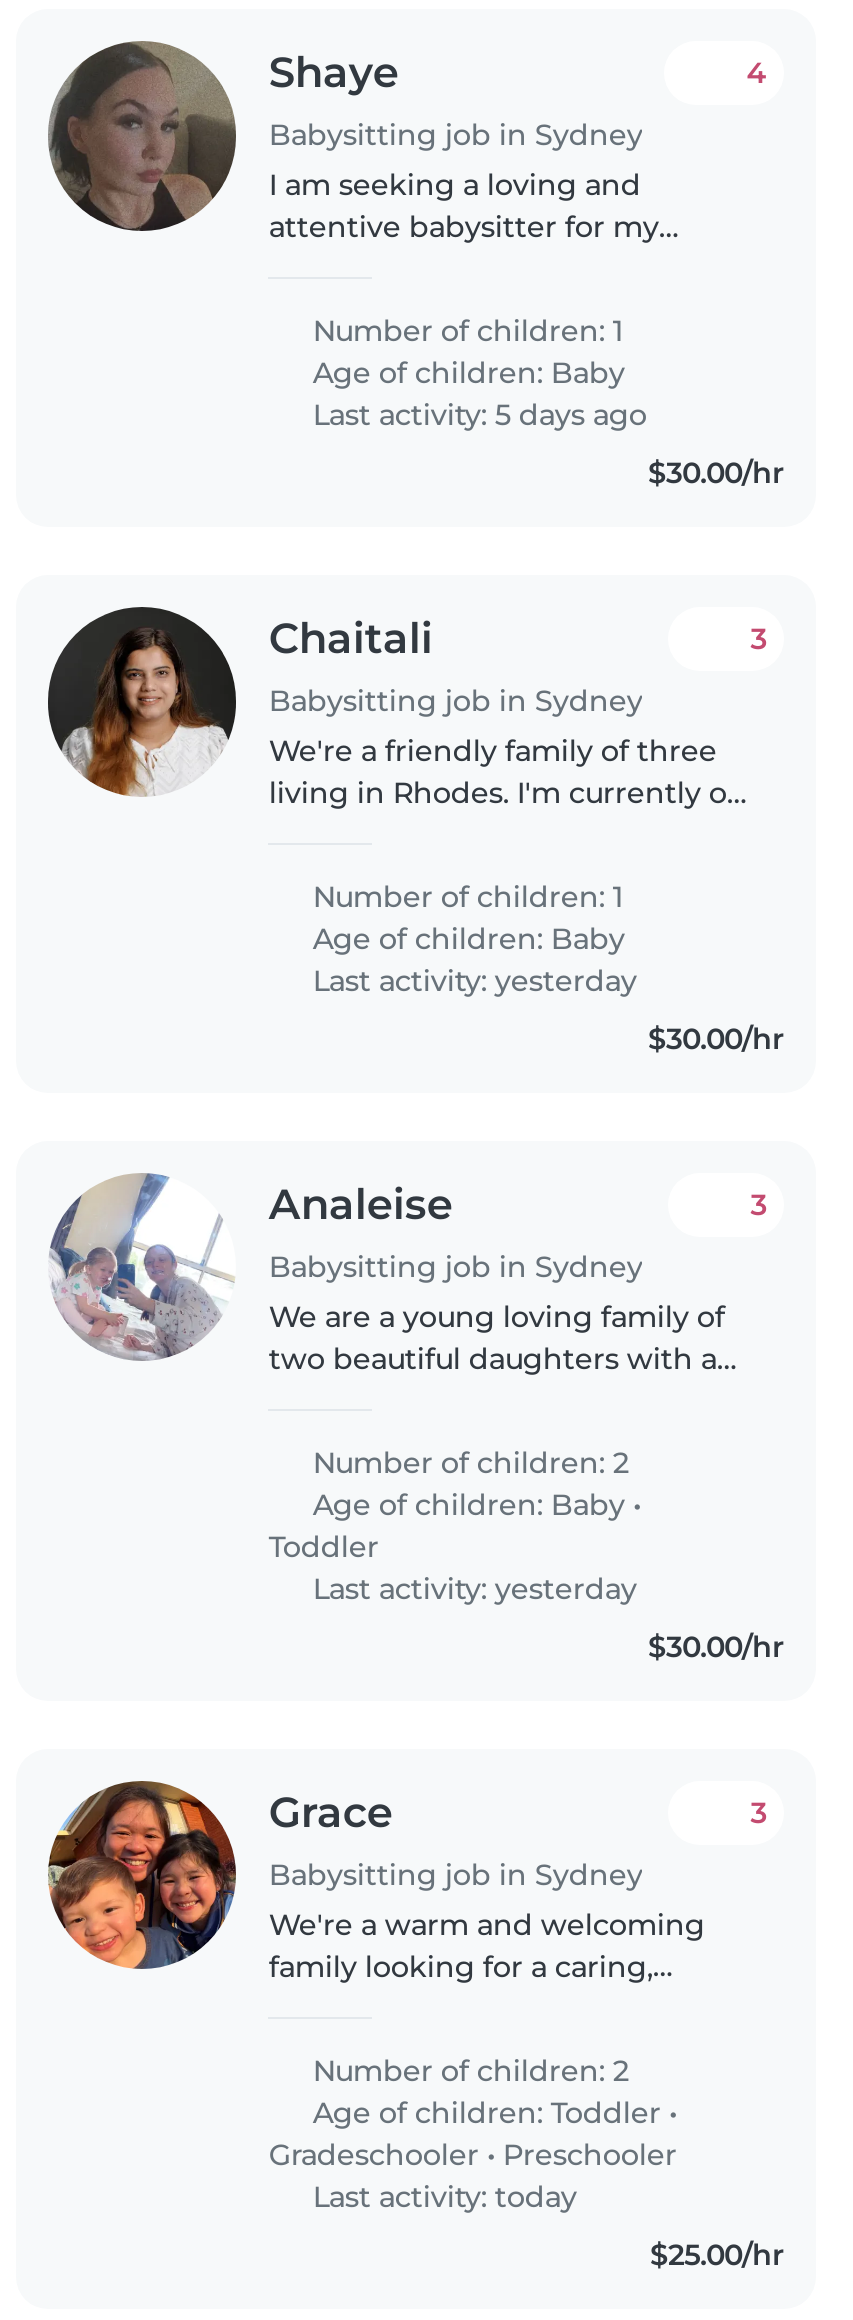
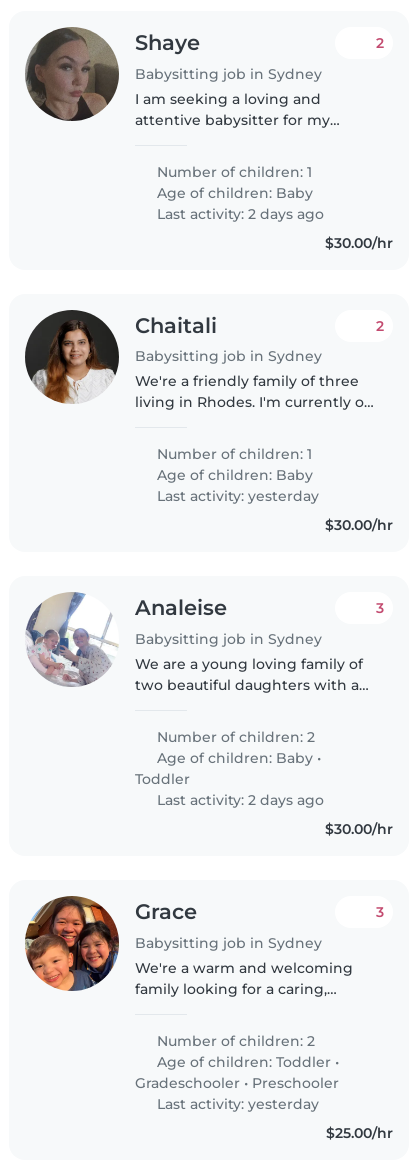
- 4
+ 2

- Last activity: 5 days ago
+ Last activity: 2 days ago

- 3
+ 2

- Last activity: yesterday
+ Last activity: 2 days ago

- Last activity: today
+ Last activity: yesterday
